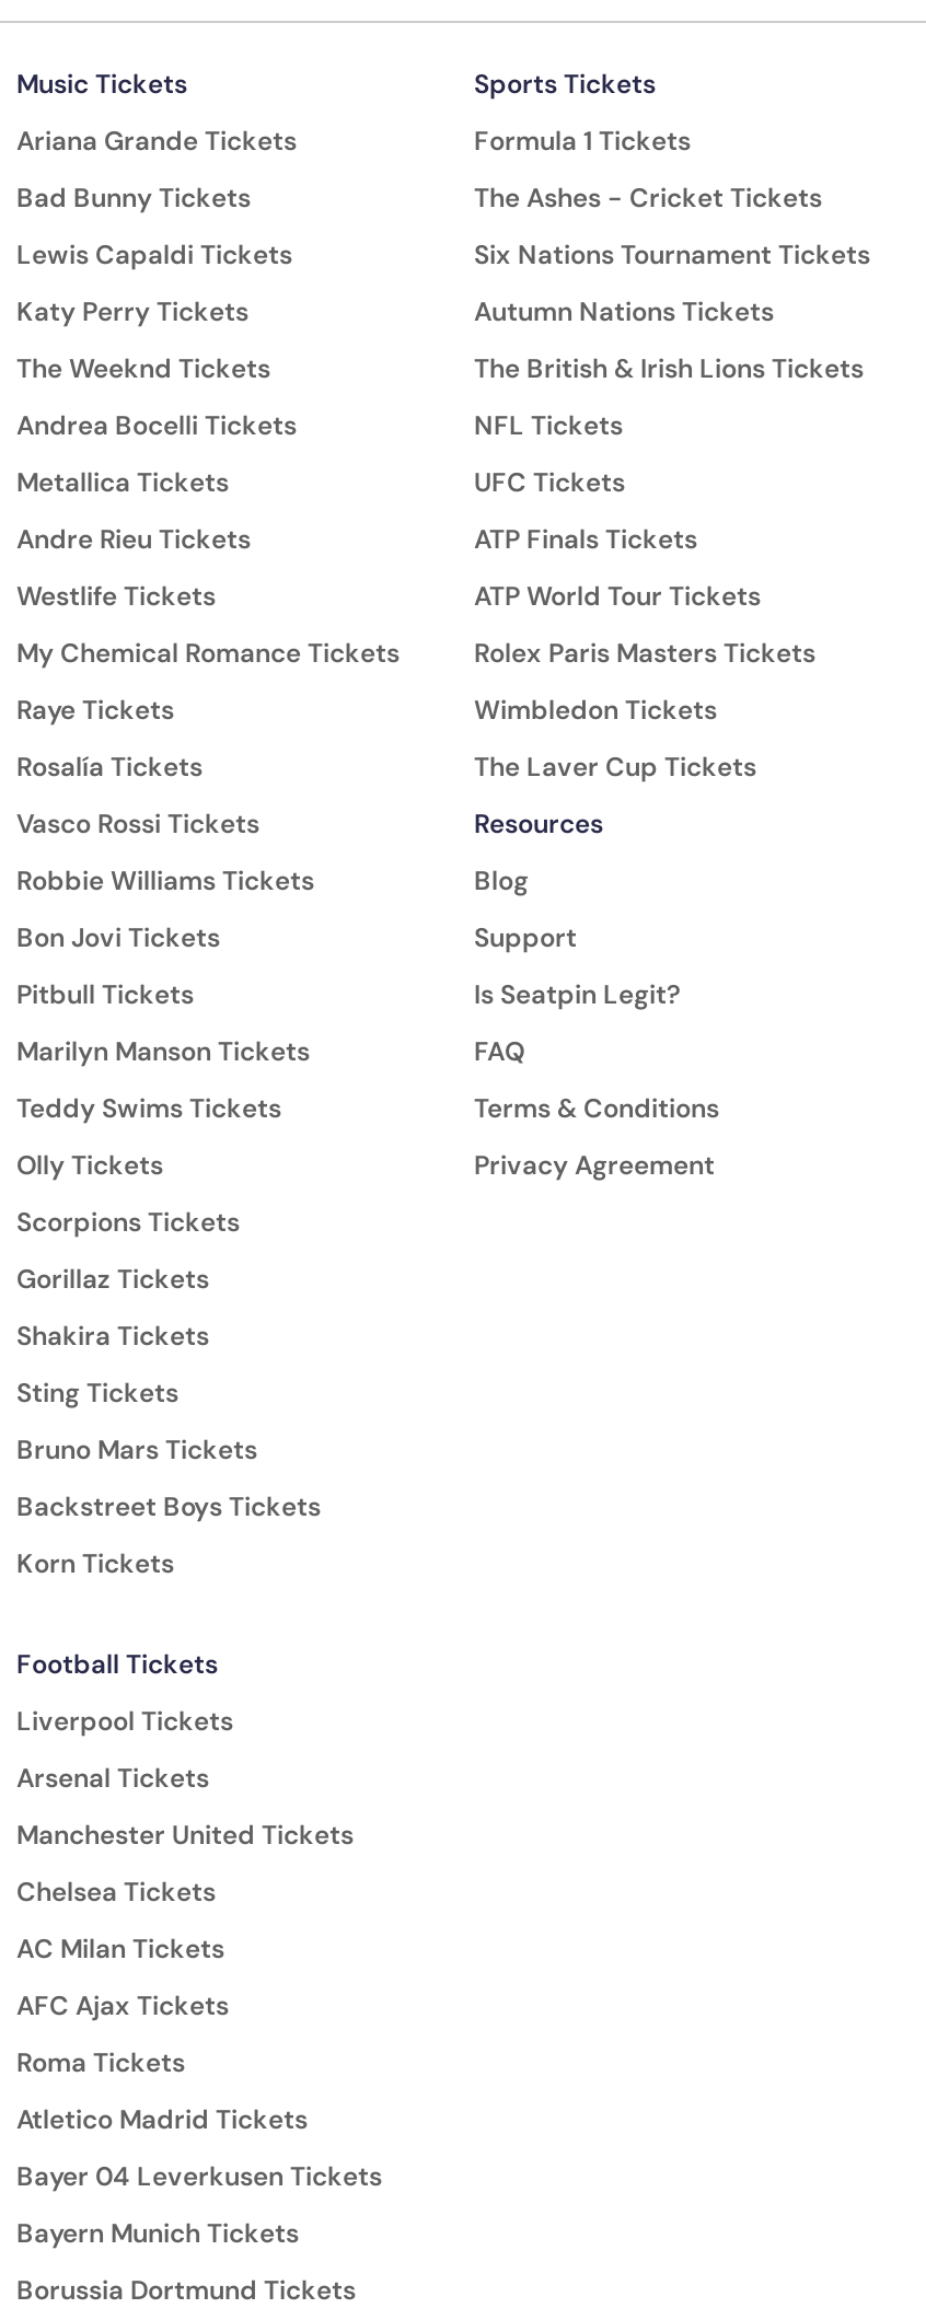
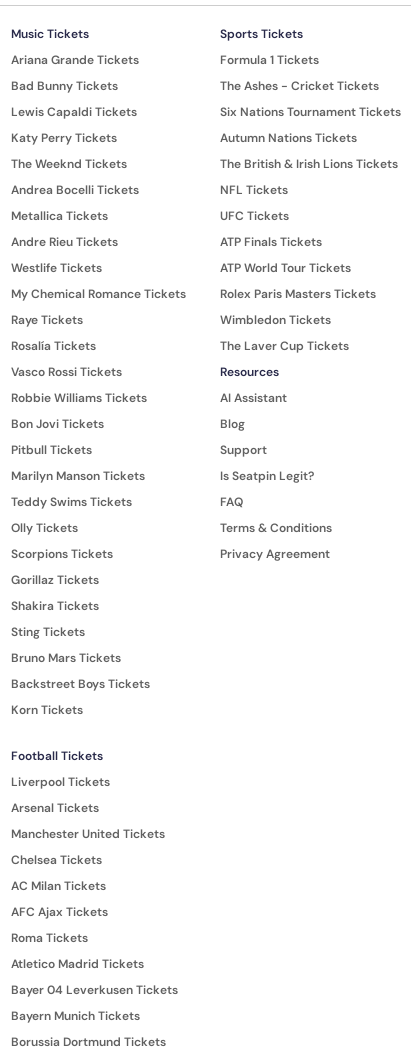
moved down: Blog | Support | Is Seatpin Legit? | FAQ | Terms & Conditions | Privacy Agreement

+ AI Assistant
